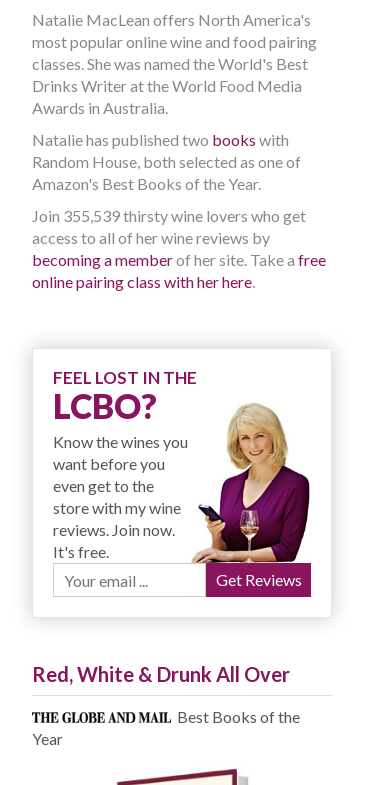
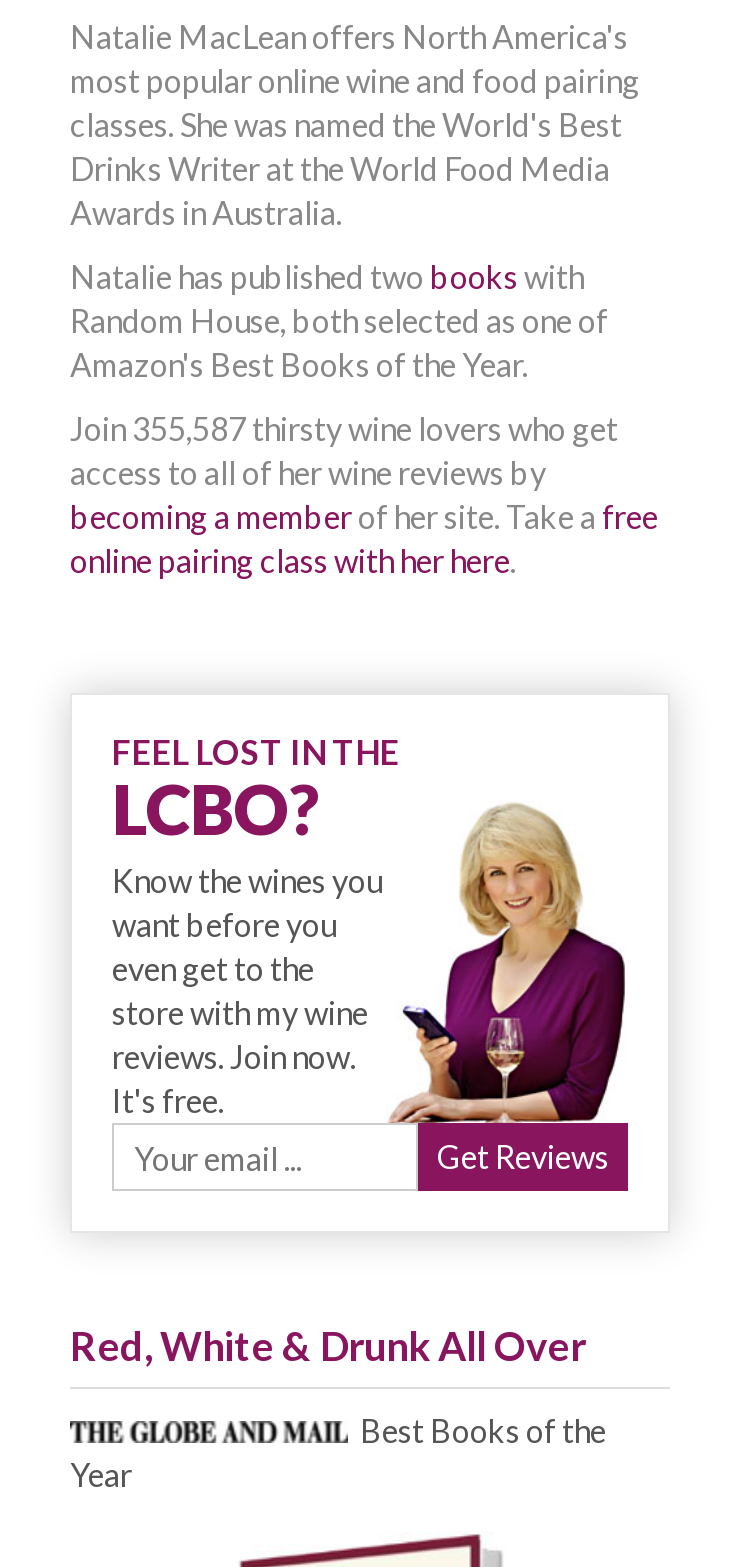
- Join 355,539 thirsty wine lovers who get
+ Join 355,587 thirsty wine lovers who get
